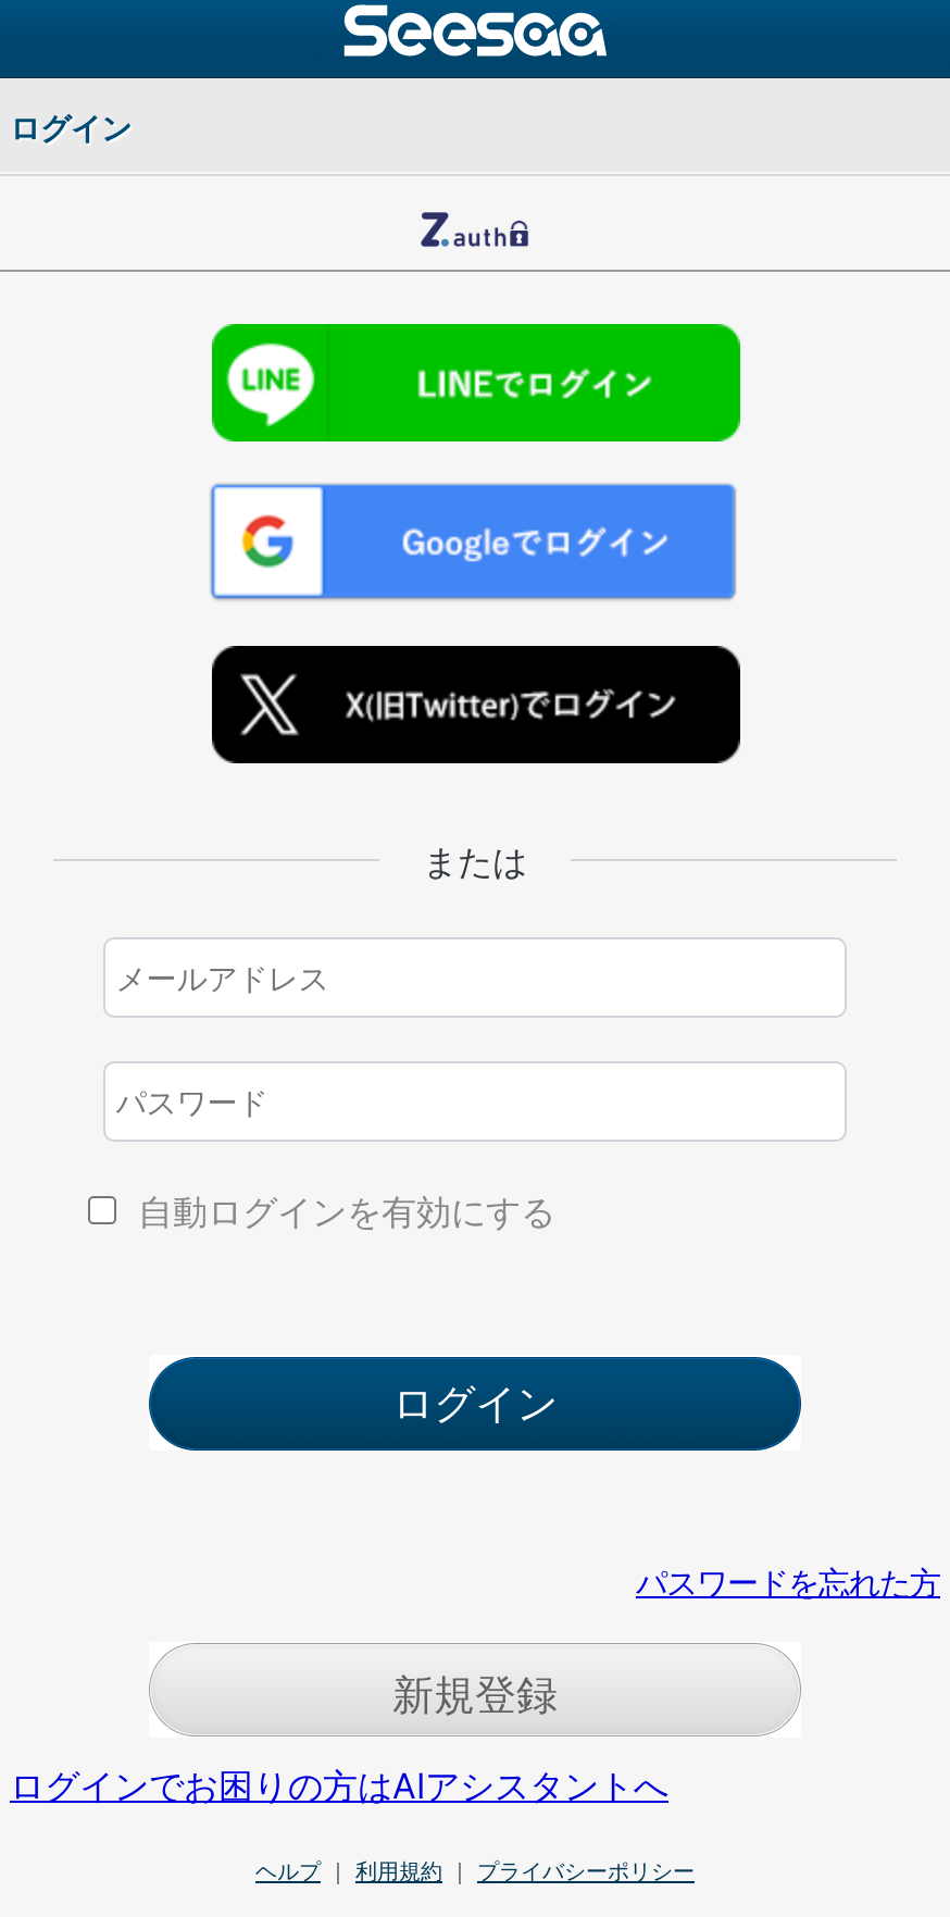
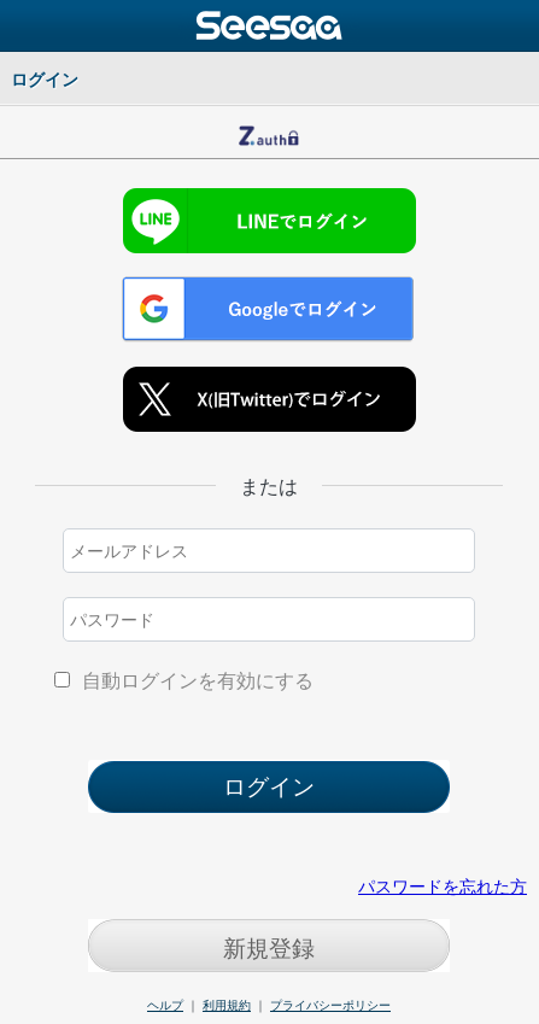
- ログインでお困りの方はAIアシスタントへ
